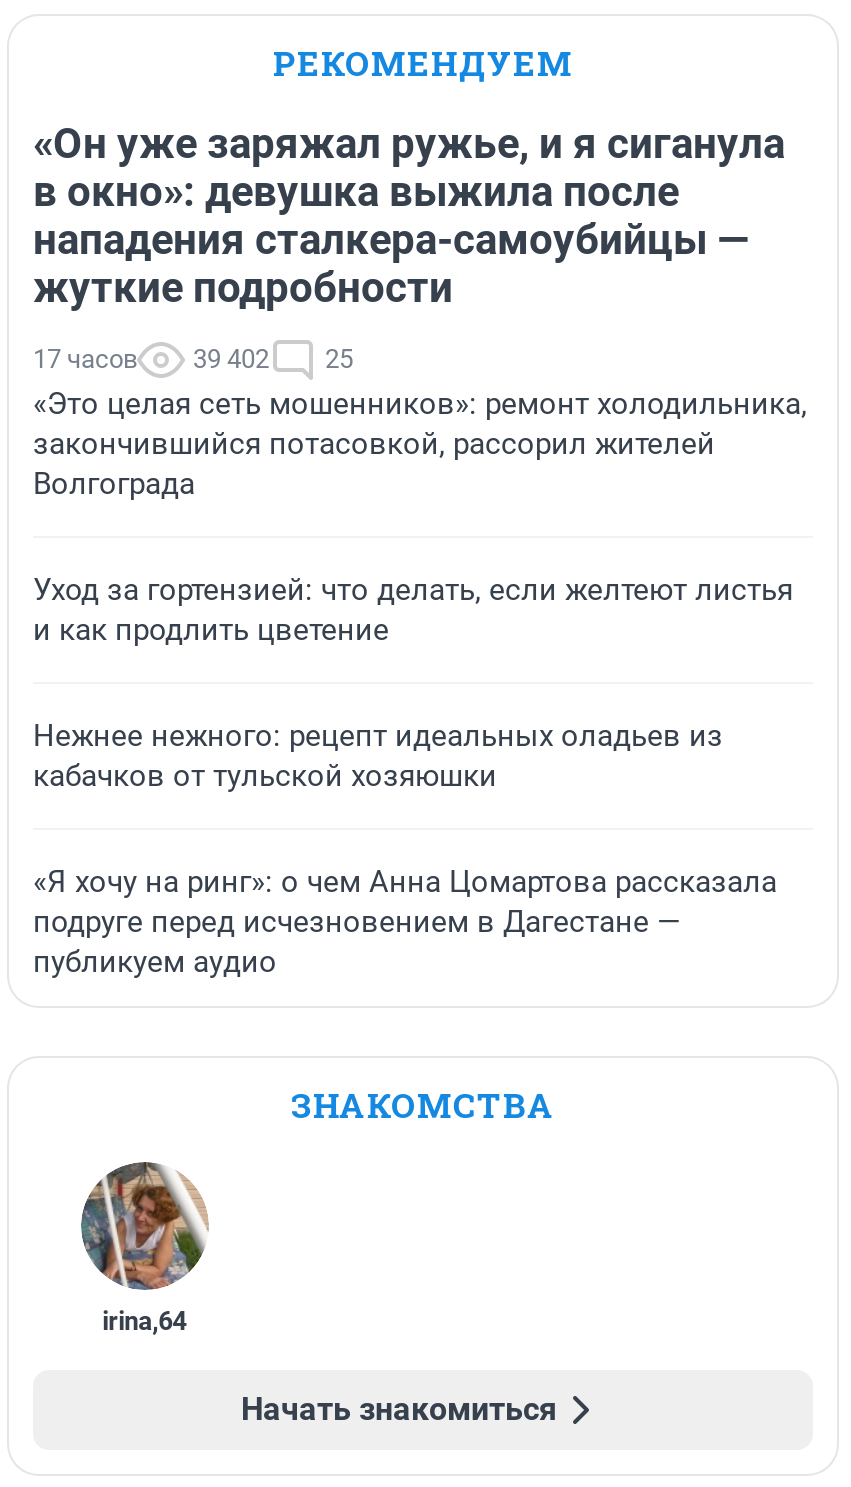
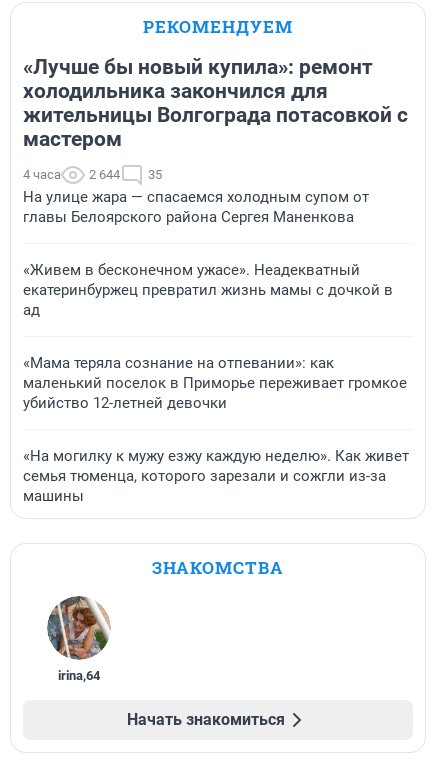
- «Он уже заряжал ружье, и я сиганула
- в окно»: девушка выжила после
- нападения сталкера-самоубийцы —
- жуткие подробности
+ «Лучше бы новый купила»: ремонт
+ холодильника закончился для
+ жительницы Волгограда потасовкой с
+ мастером

- 17 часов
- 39 402
- 25
- «Это целая сеть мошенников»: ремонт холодильника,
- закончившийся потасовкой, рассорил жителей
- Волгограда
+ 4 часа
+ 2 644
+ 35
+ На улице жара — спасаемся холодным супом от
+ главы Белоярского района Сергея Маненкова

- Уход за гортензией: что делать, если желтеют листья
- и как продлить цветение
+ «Живем в бесконечном ужасе». Неадекватный
+ екатеринбуржец превратил жизнь мамы с дочкой в
+ ад

- Нежнее нежного: рецепт идеальных оладьев из
- кабачков от тульской хозяюшки
+ «Мама теряла сознание на отпевании»: как
+ маленький поселок в Приморье переживает громкое
+ убийство 12-летней девочки

- «Я хочу на ринг»: о чем Анна Цомартова рассказала
- подруге перед исчезновением в Дагестане —
- публикуем аудио
+ «На могилку к мужу езжу каждую неделю». Как живет
+ семья тюменца, которого зарезали и сожгли из-за
+ машины
